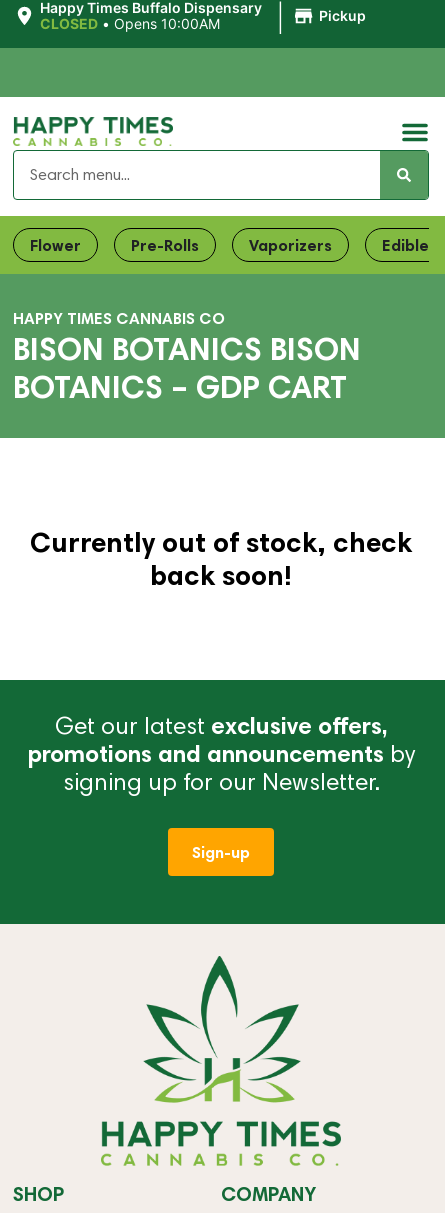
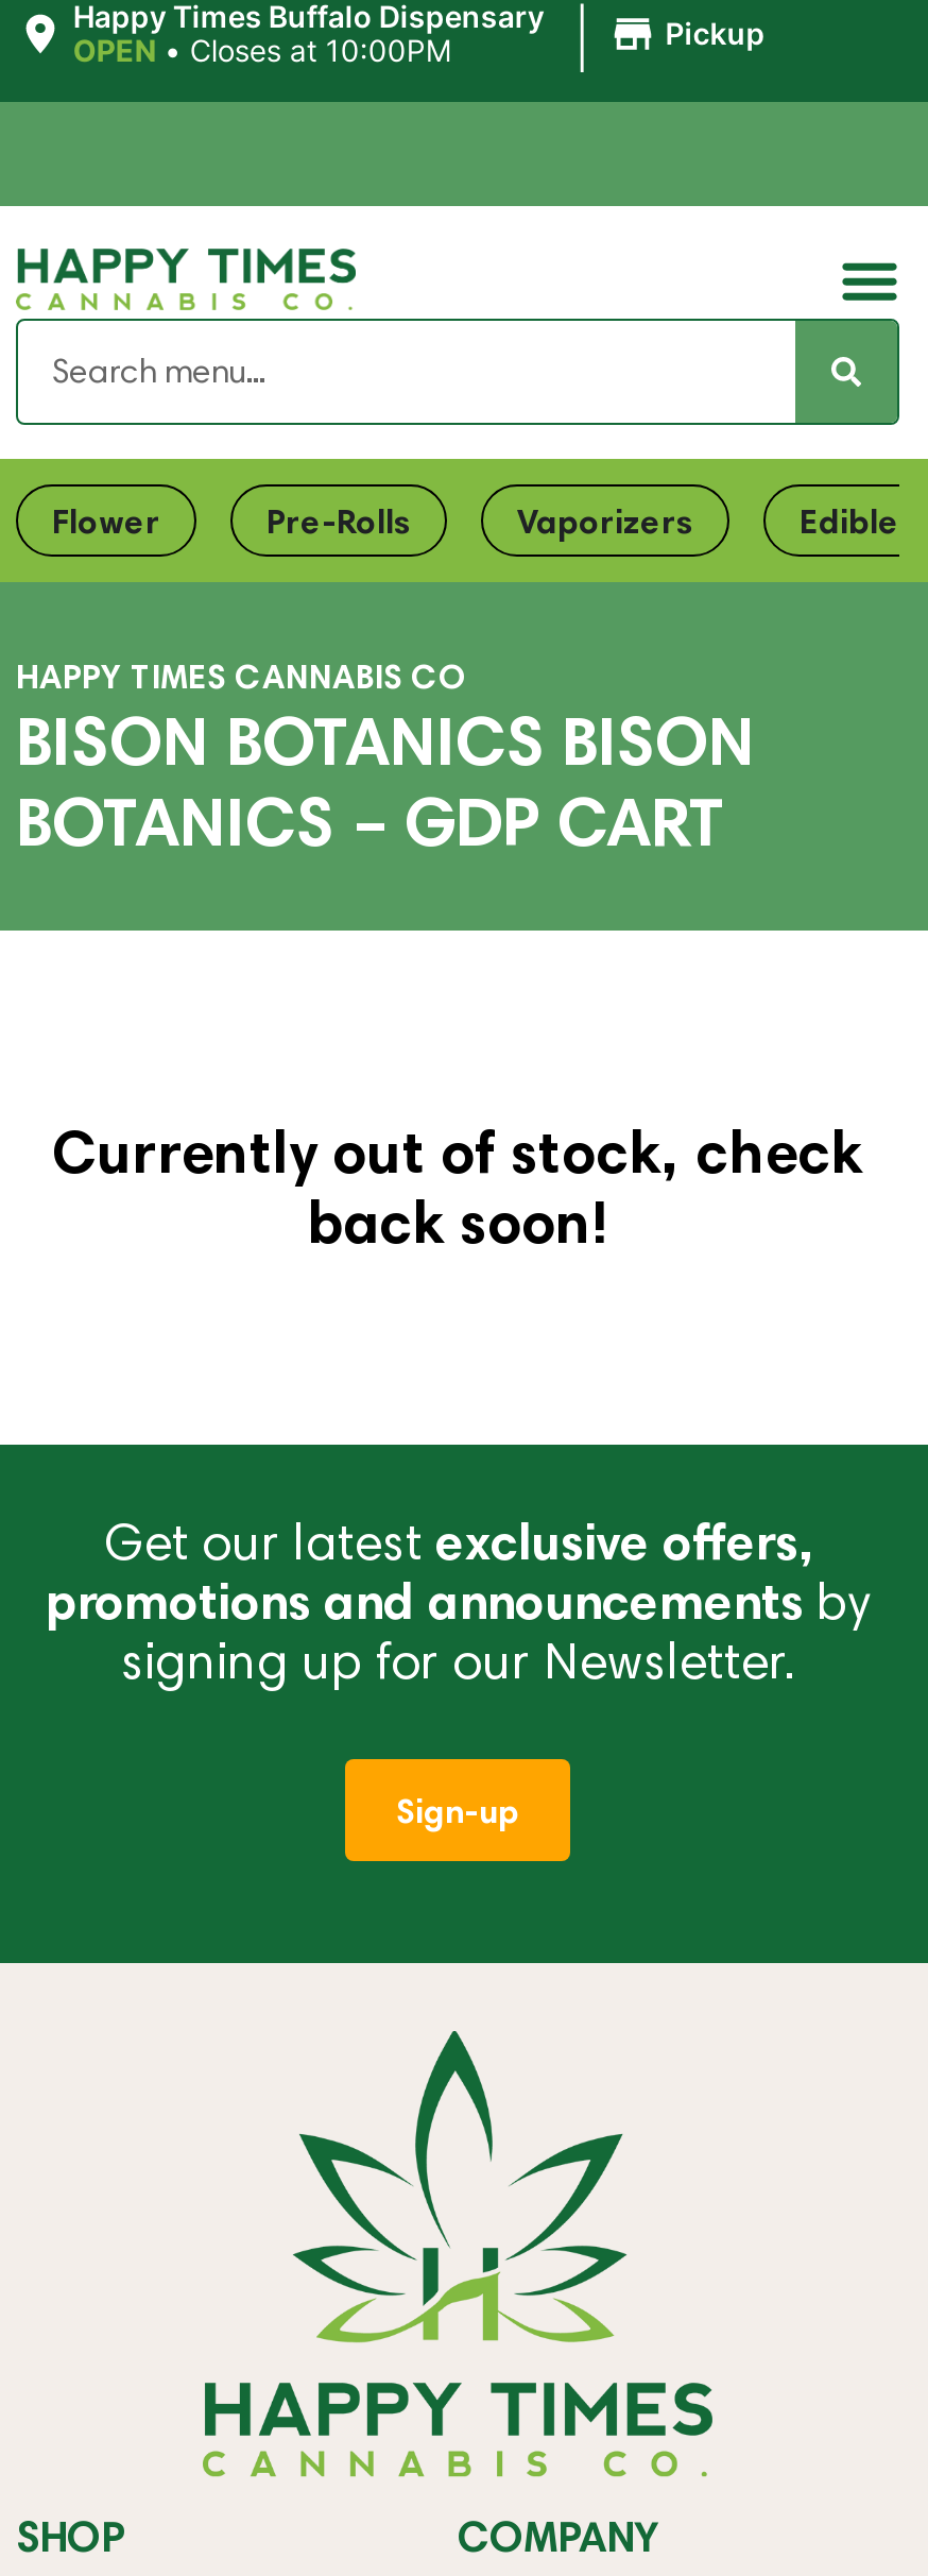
- CLOSED • Opens 10:00AM
+ OPEN • Closes at 10:00PM
